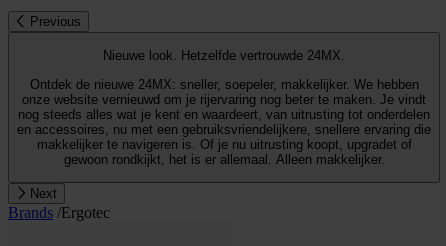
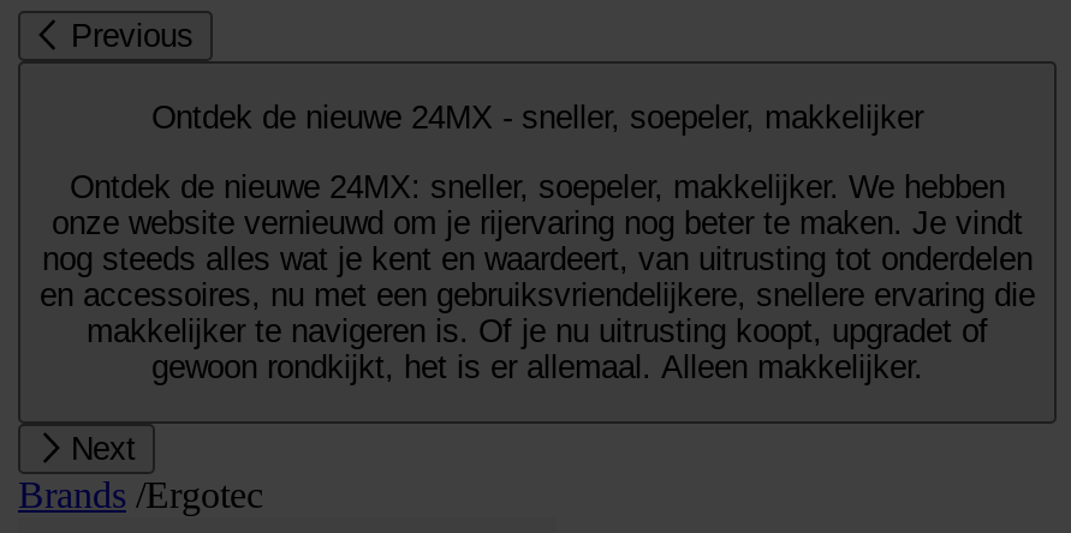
- Nieuwe look. Hetzelfde vertrouwde 24MX.
+ Ontdek de nieuwe 24MX - sneller, soepeler, makkelijker
